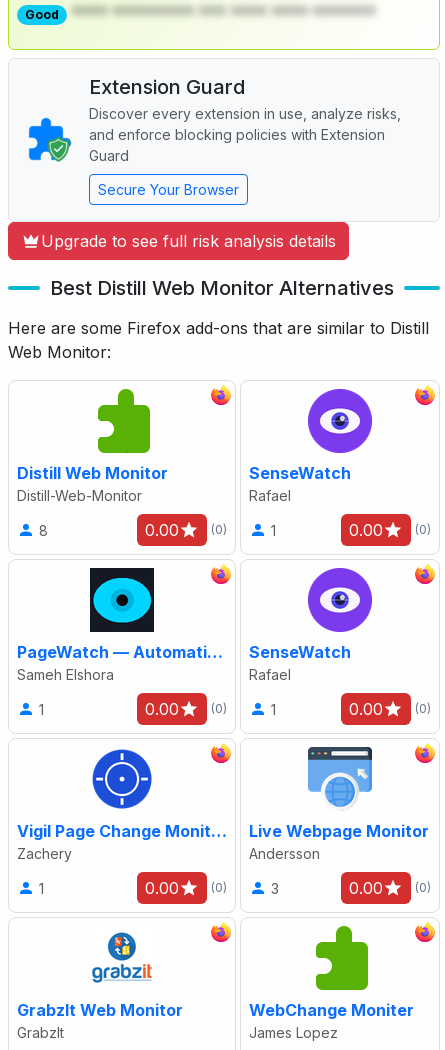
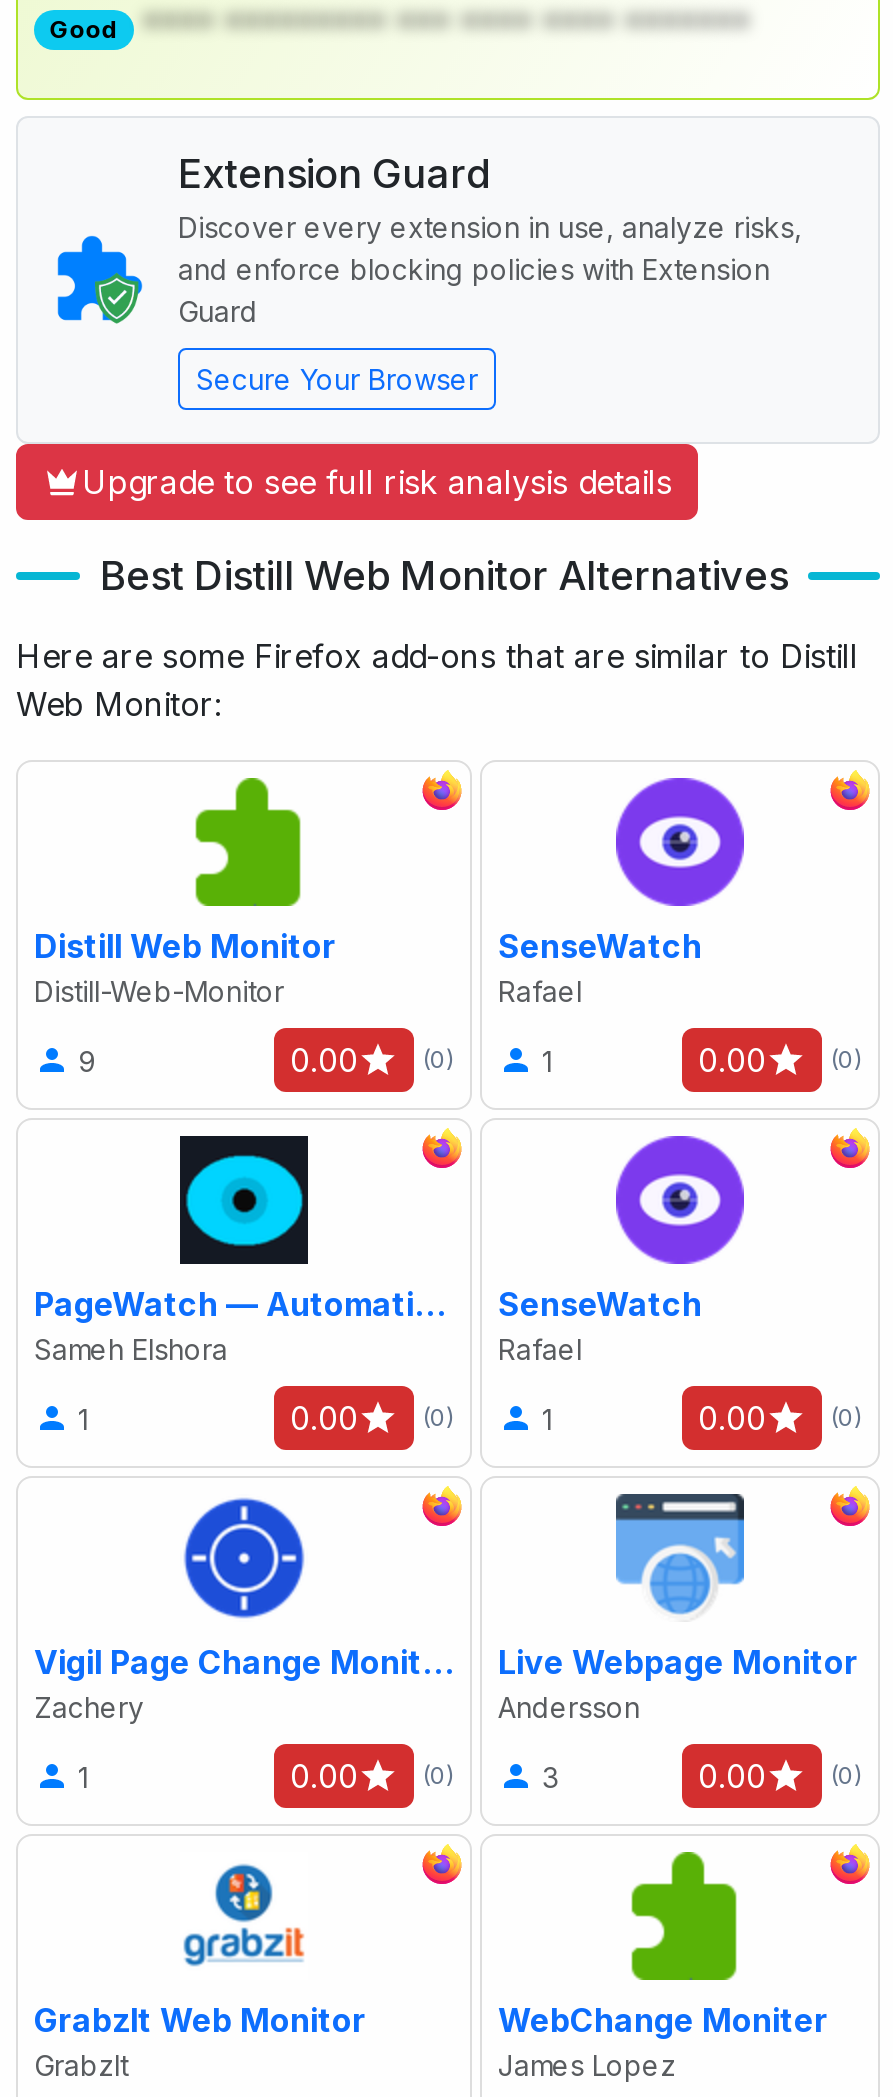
- 8
+ 9
